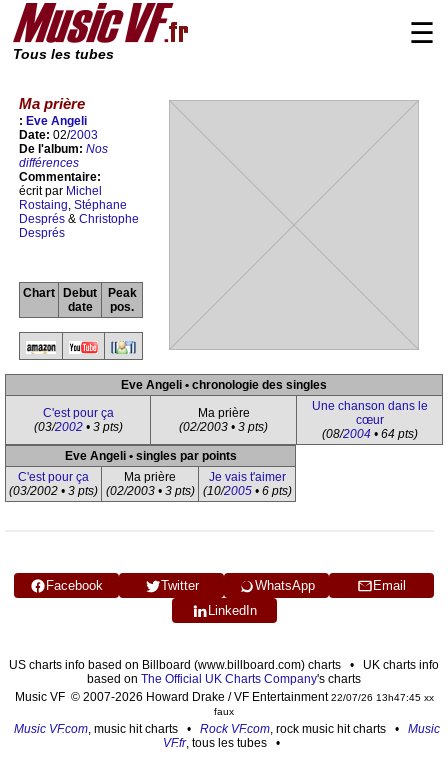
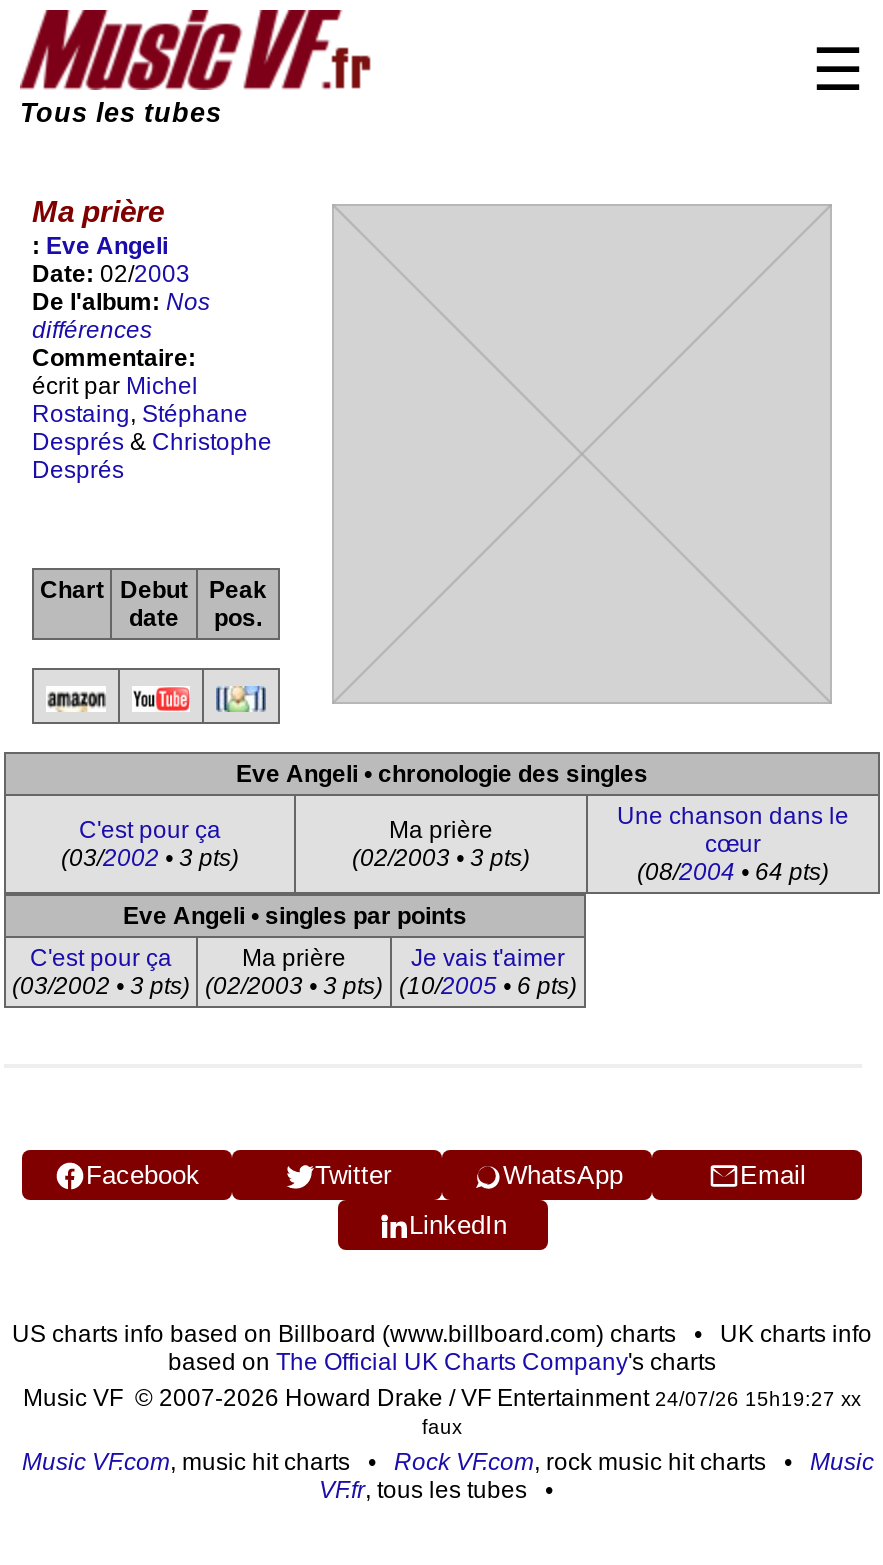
- Music VF © 2007-2026 Howard Drake / VF Entertainment 22/07/26 13h47:45 xx
+ Music VF © 2007-2026 Howard Drake / VF Entertainment 24/07/26 15h19:27 xx
